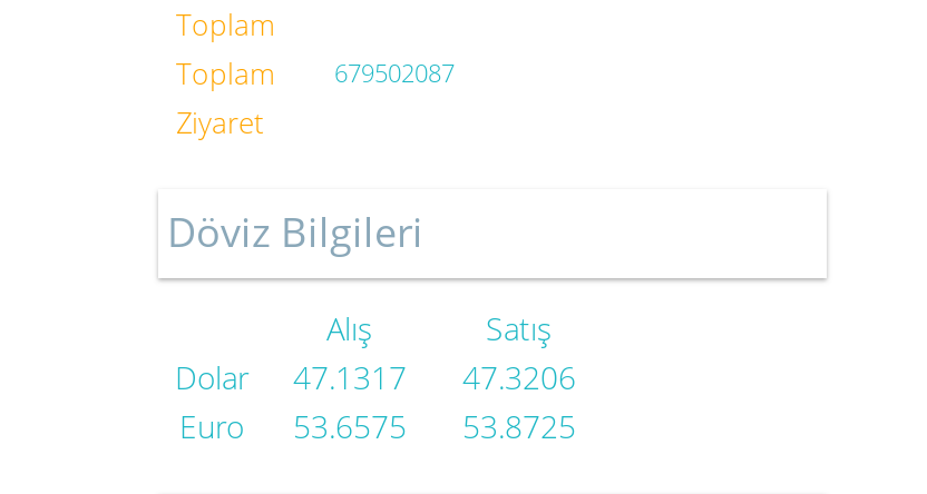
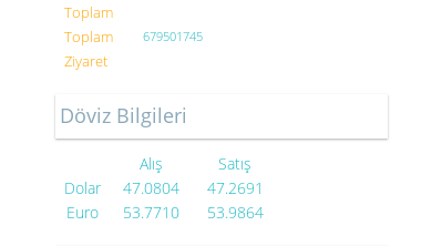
- Toplam 679502087
+ Toplam 679501745

- 47.1317
+ 47.0804

- 47.3206
+ 47.2691

- 53.6575
+ 53.7710

- 53.8725
+ 53.9864
